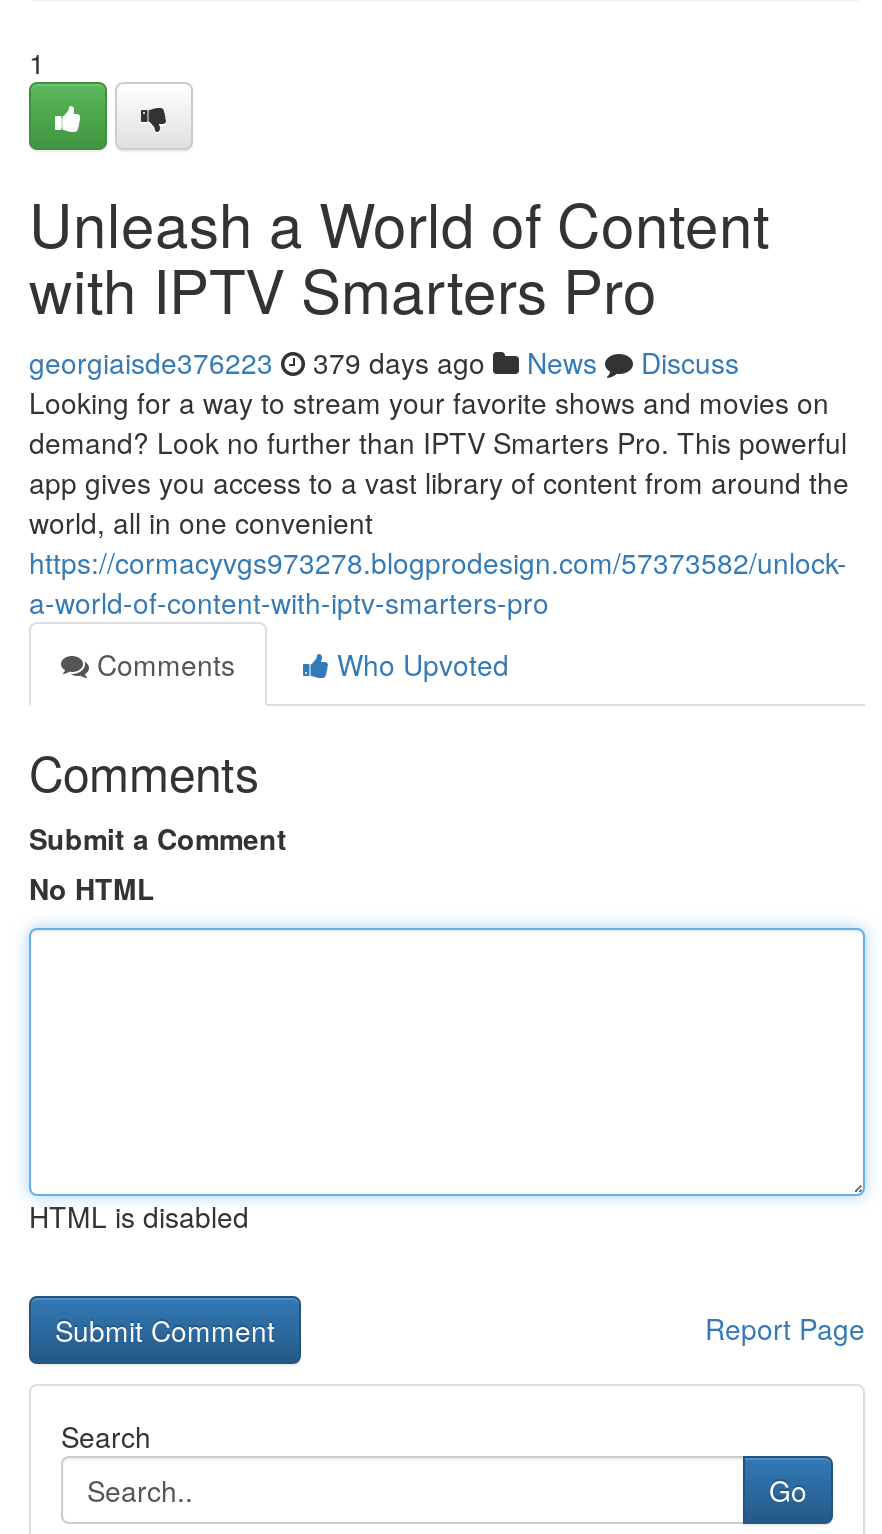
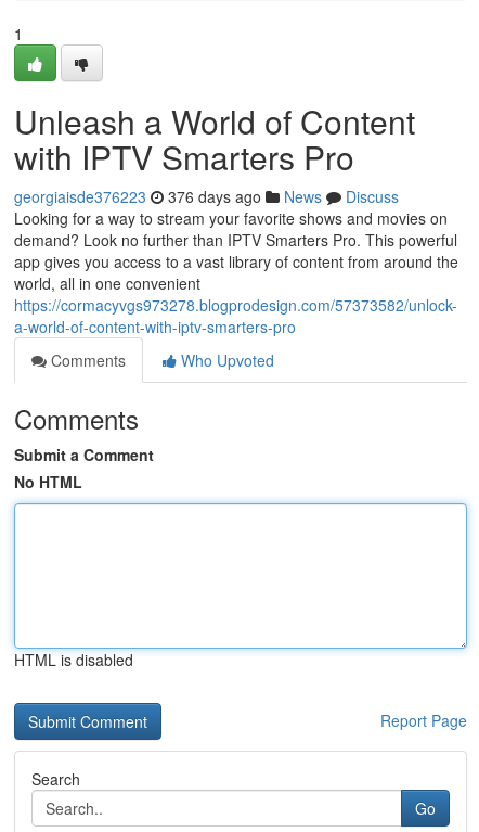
- georgiaisde376223 379 days ago News Discuss
+ georgiaisde376223 376 days ago News Discuss
